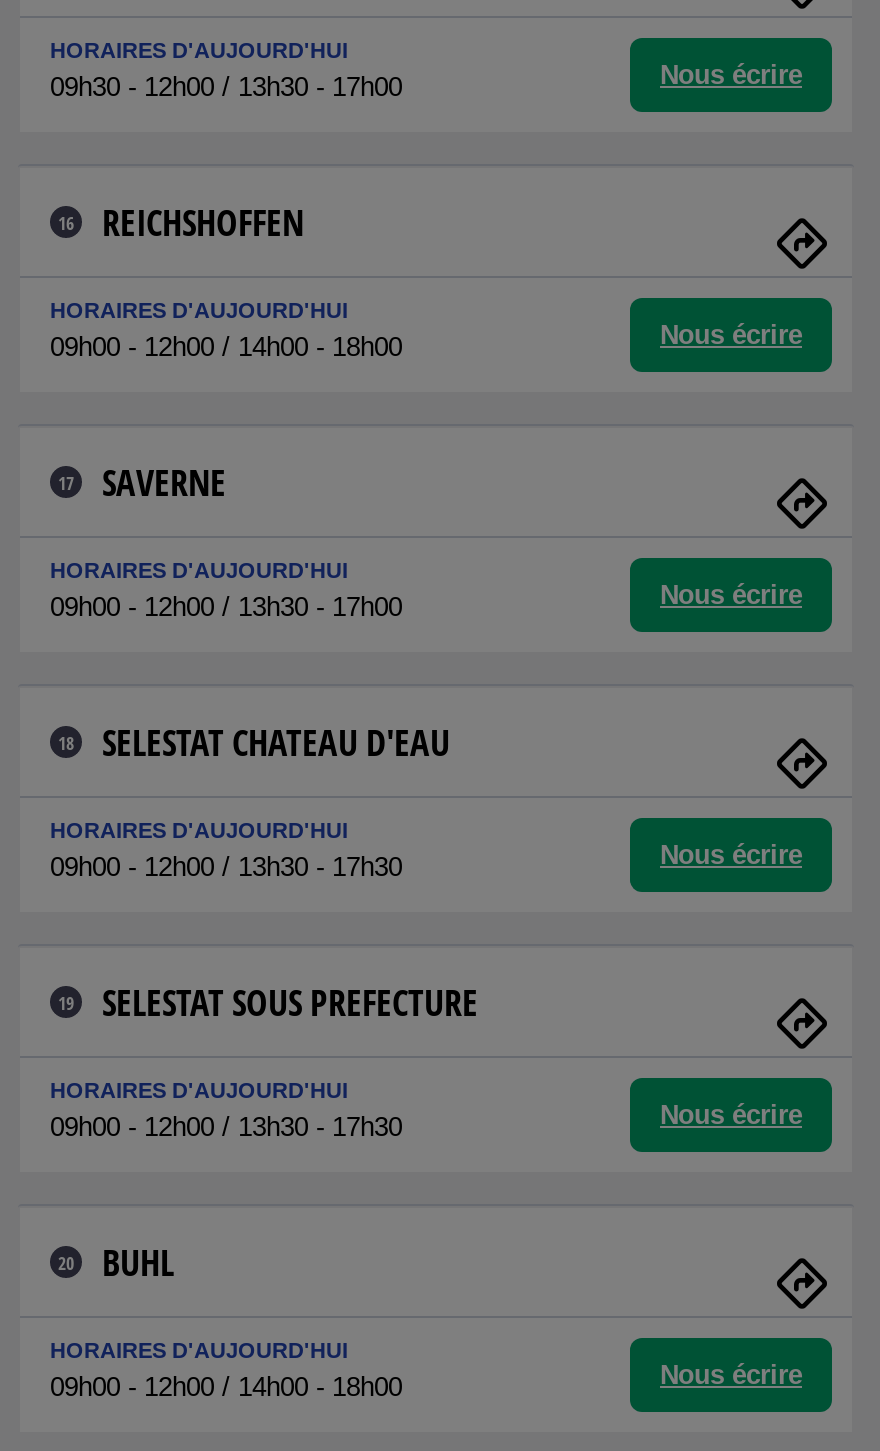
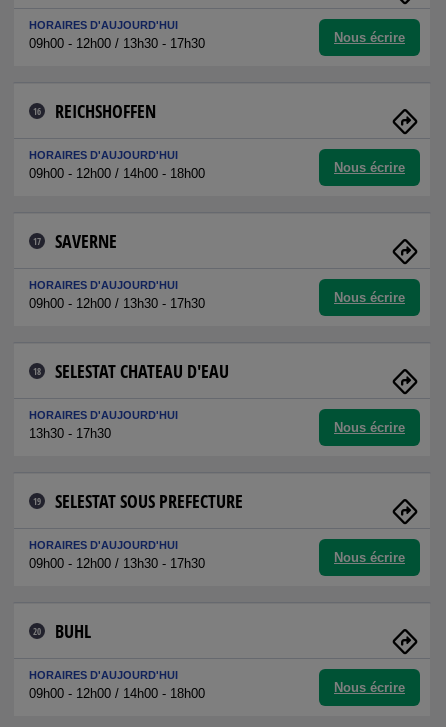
- 09h30 - 12h00 / 13h30 - 17h00
+ 09h00 - 12h00 / 13h30 - 17h30

- 09h00 - 12h00 / 13h30 - 17h00
+ 09h00 - 12h00 / 13h30 - 17h30

- 09h00 - 12h00 / 13h30 - 17h30
+ 13h30 - 17h30
